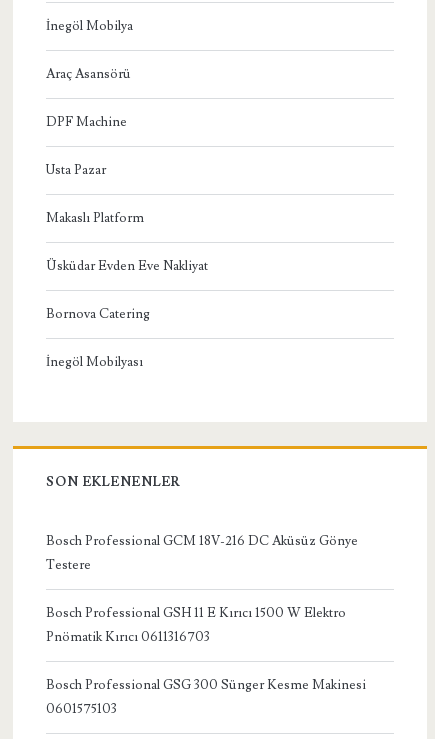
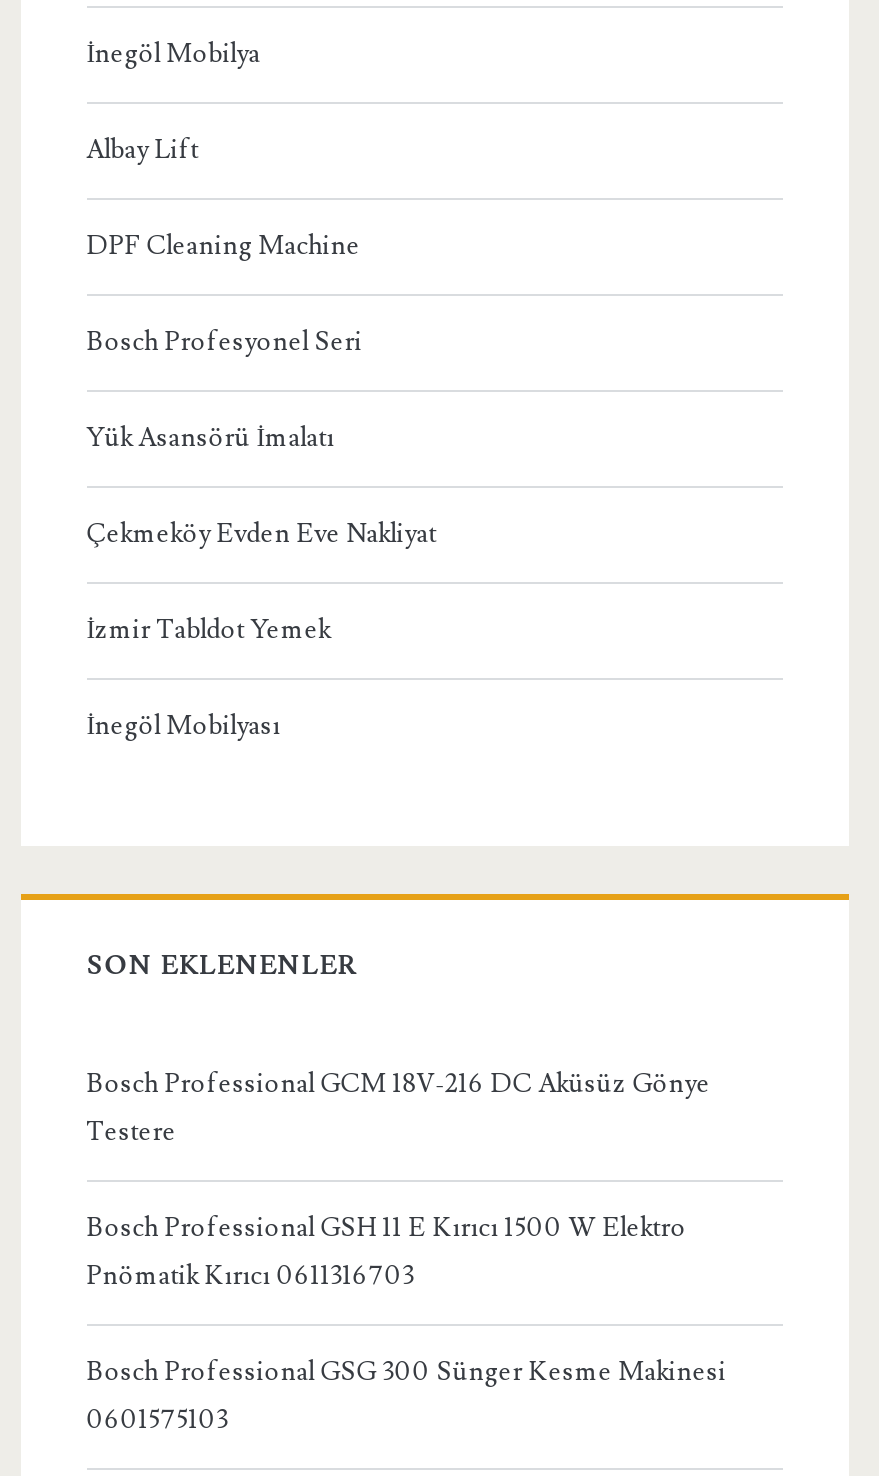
- Araç Asansörü
+ Albay Lift

- DPF Machine
+ DPF Cleaning Machine

- Usta Pazar
+ Bosch Profesyonel Seri

- Makaslı Platform
+ Yük Asansörü İmalatı

- Üsküdar Evden Eve Nakliyat
+ Çekmeköy Evden Eve Nakliyat

- Bornova Catering
+ İzmir Tabldot Yemek
